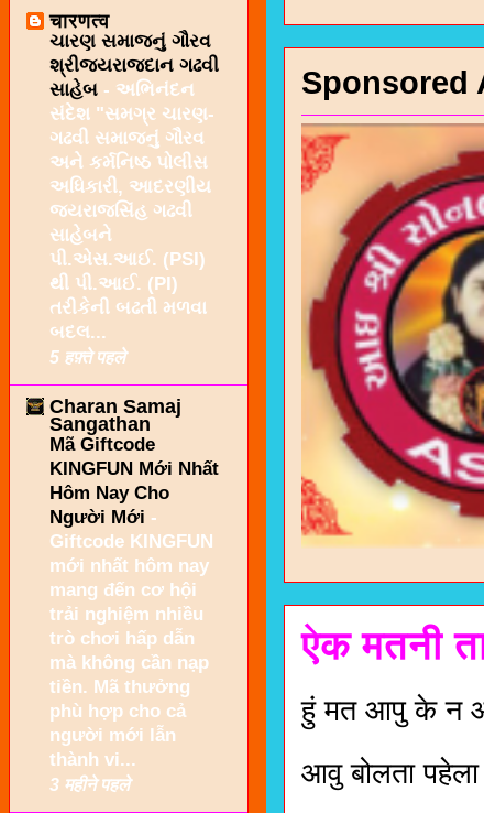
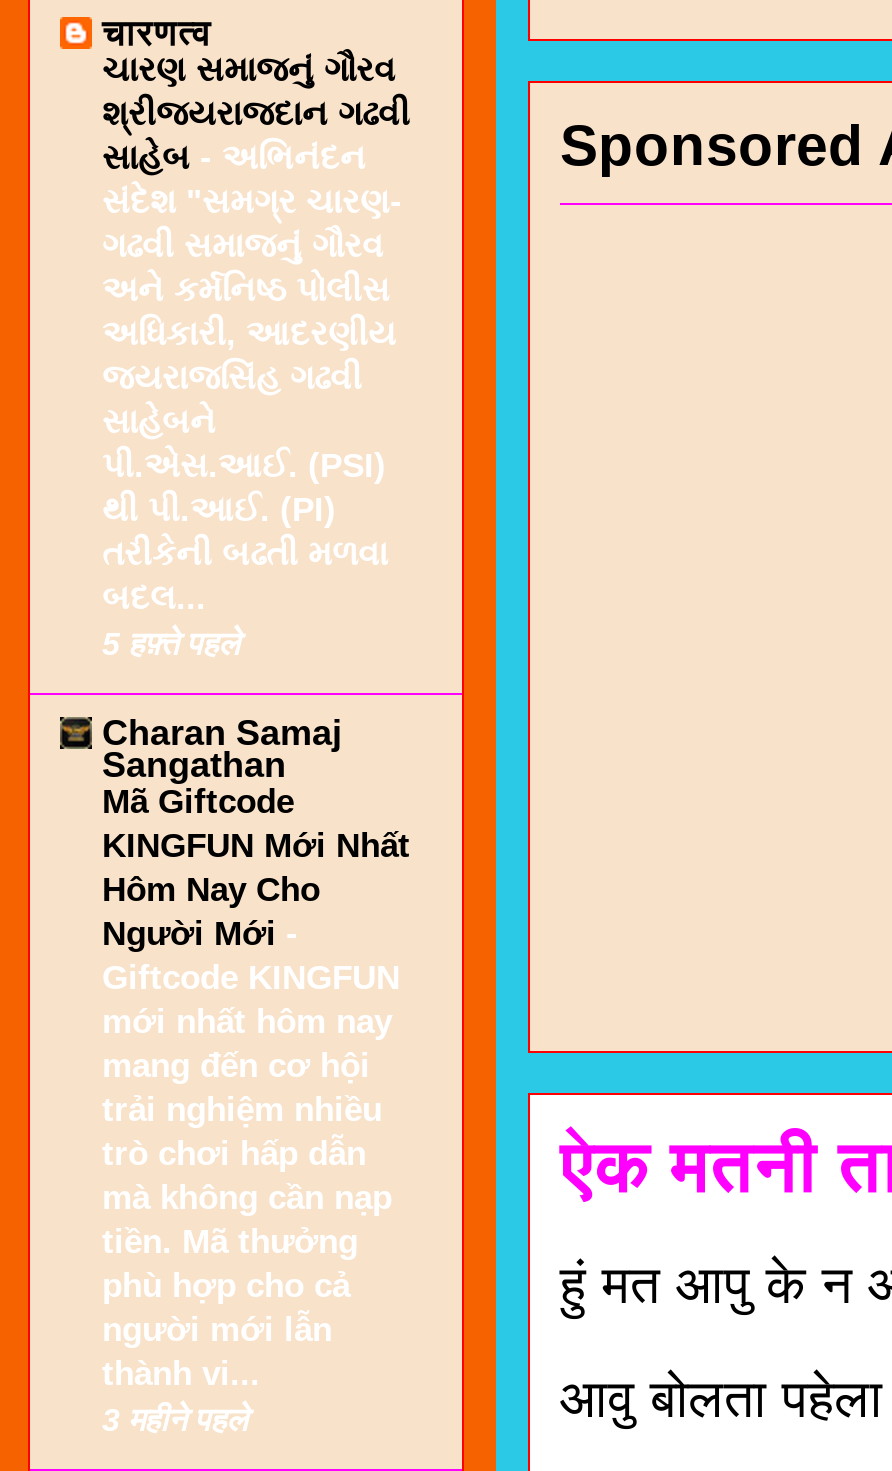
- [image]
